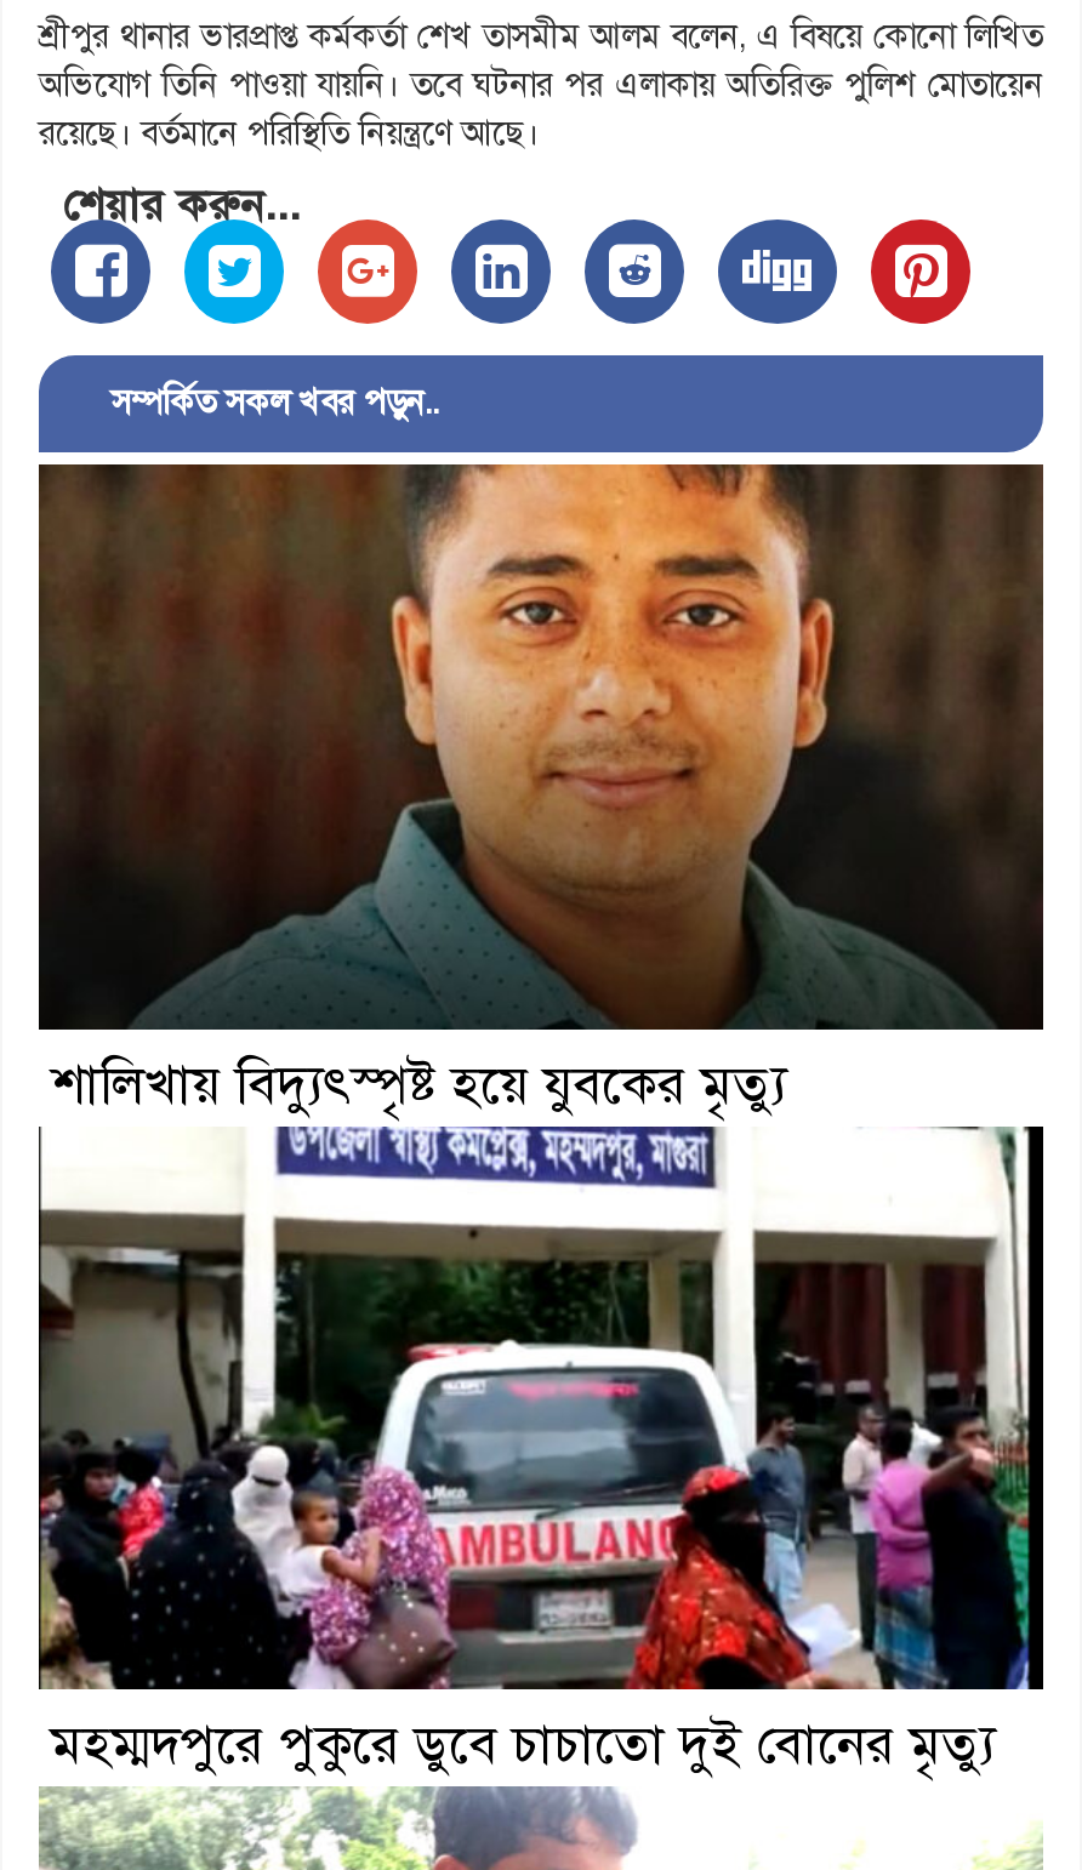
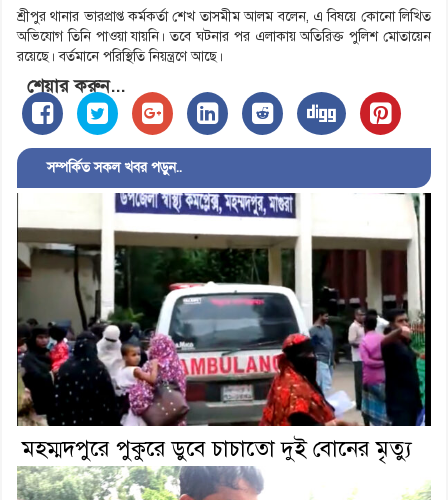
- [image]
- শালিখায় বিদ্যুৎস্পৃষ্ট হয়ে যুবকের মৃত্যু
